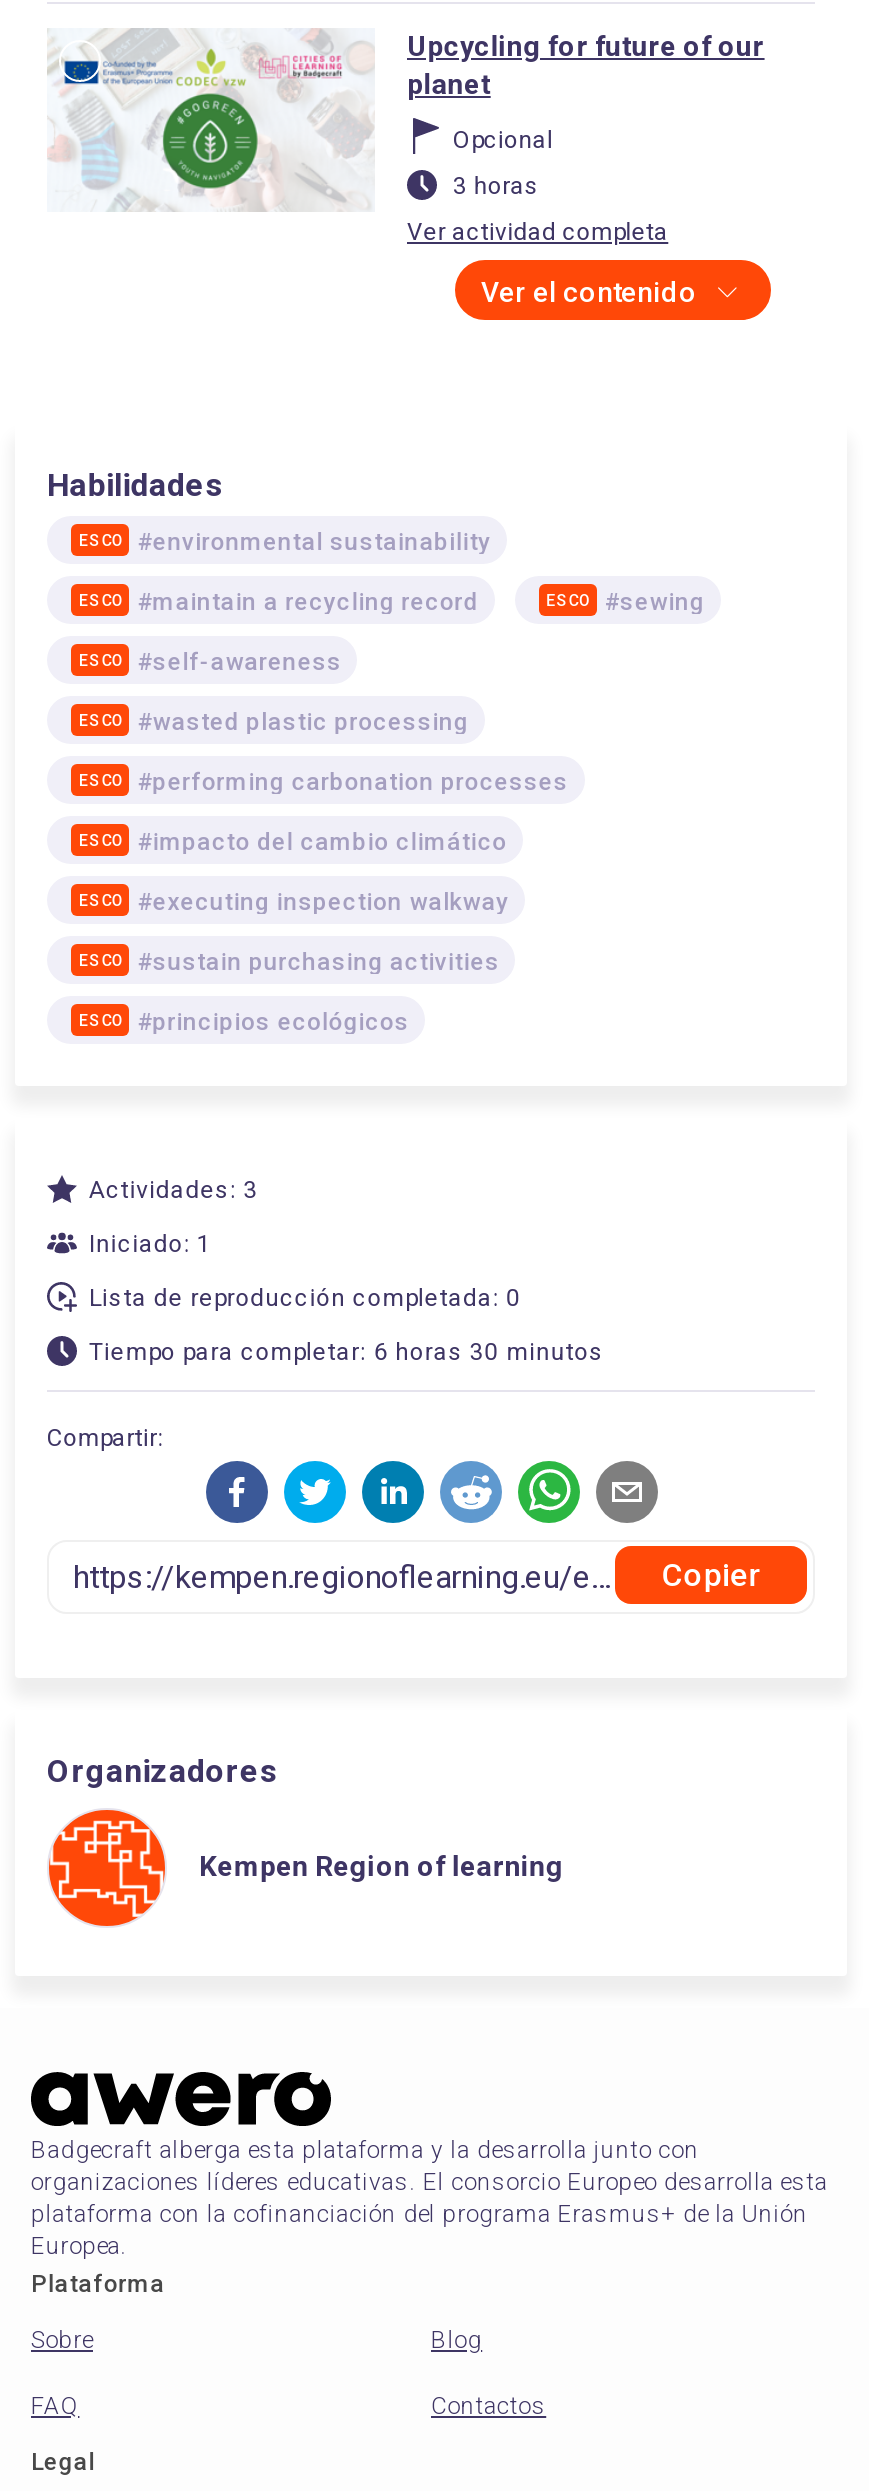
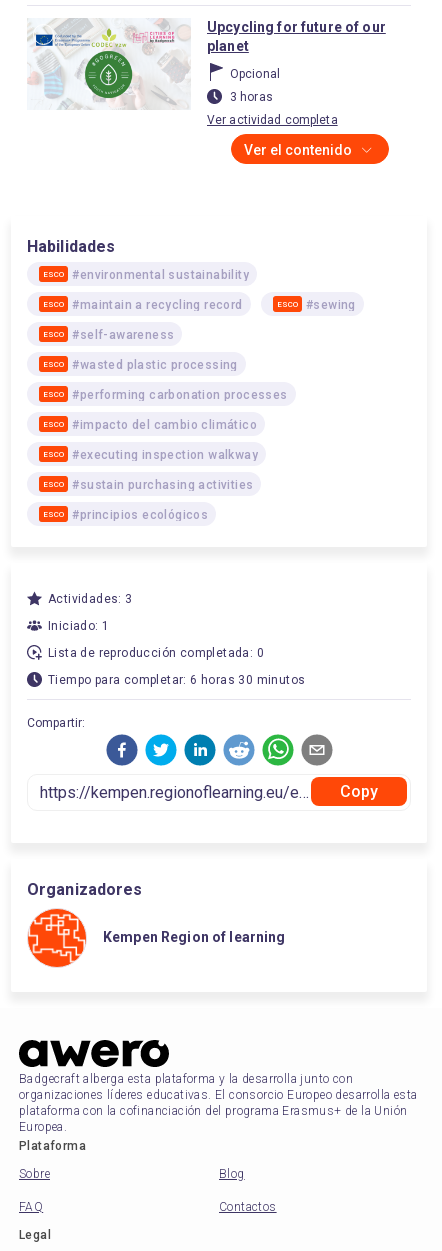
- Copier
+ Copy
